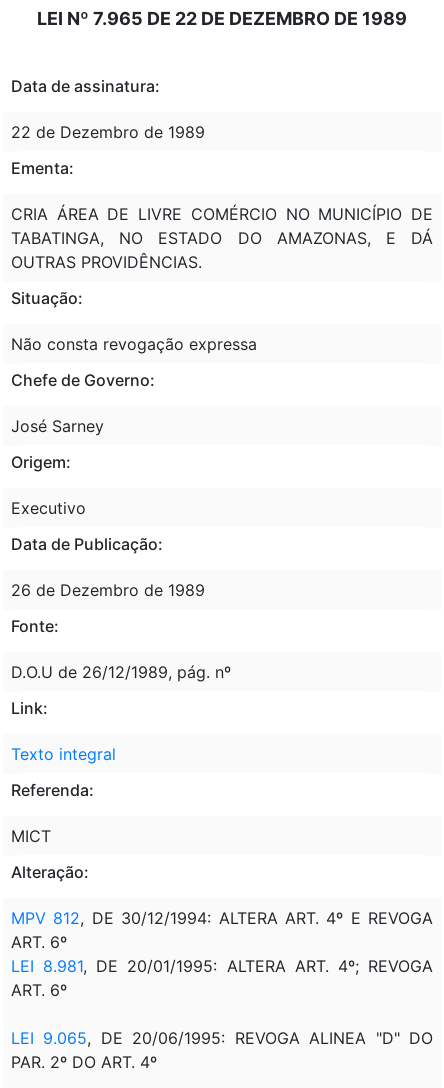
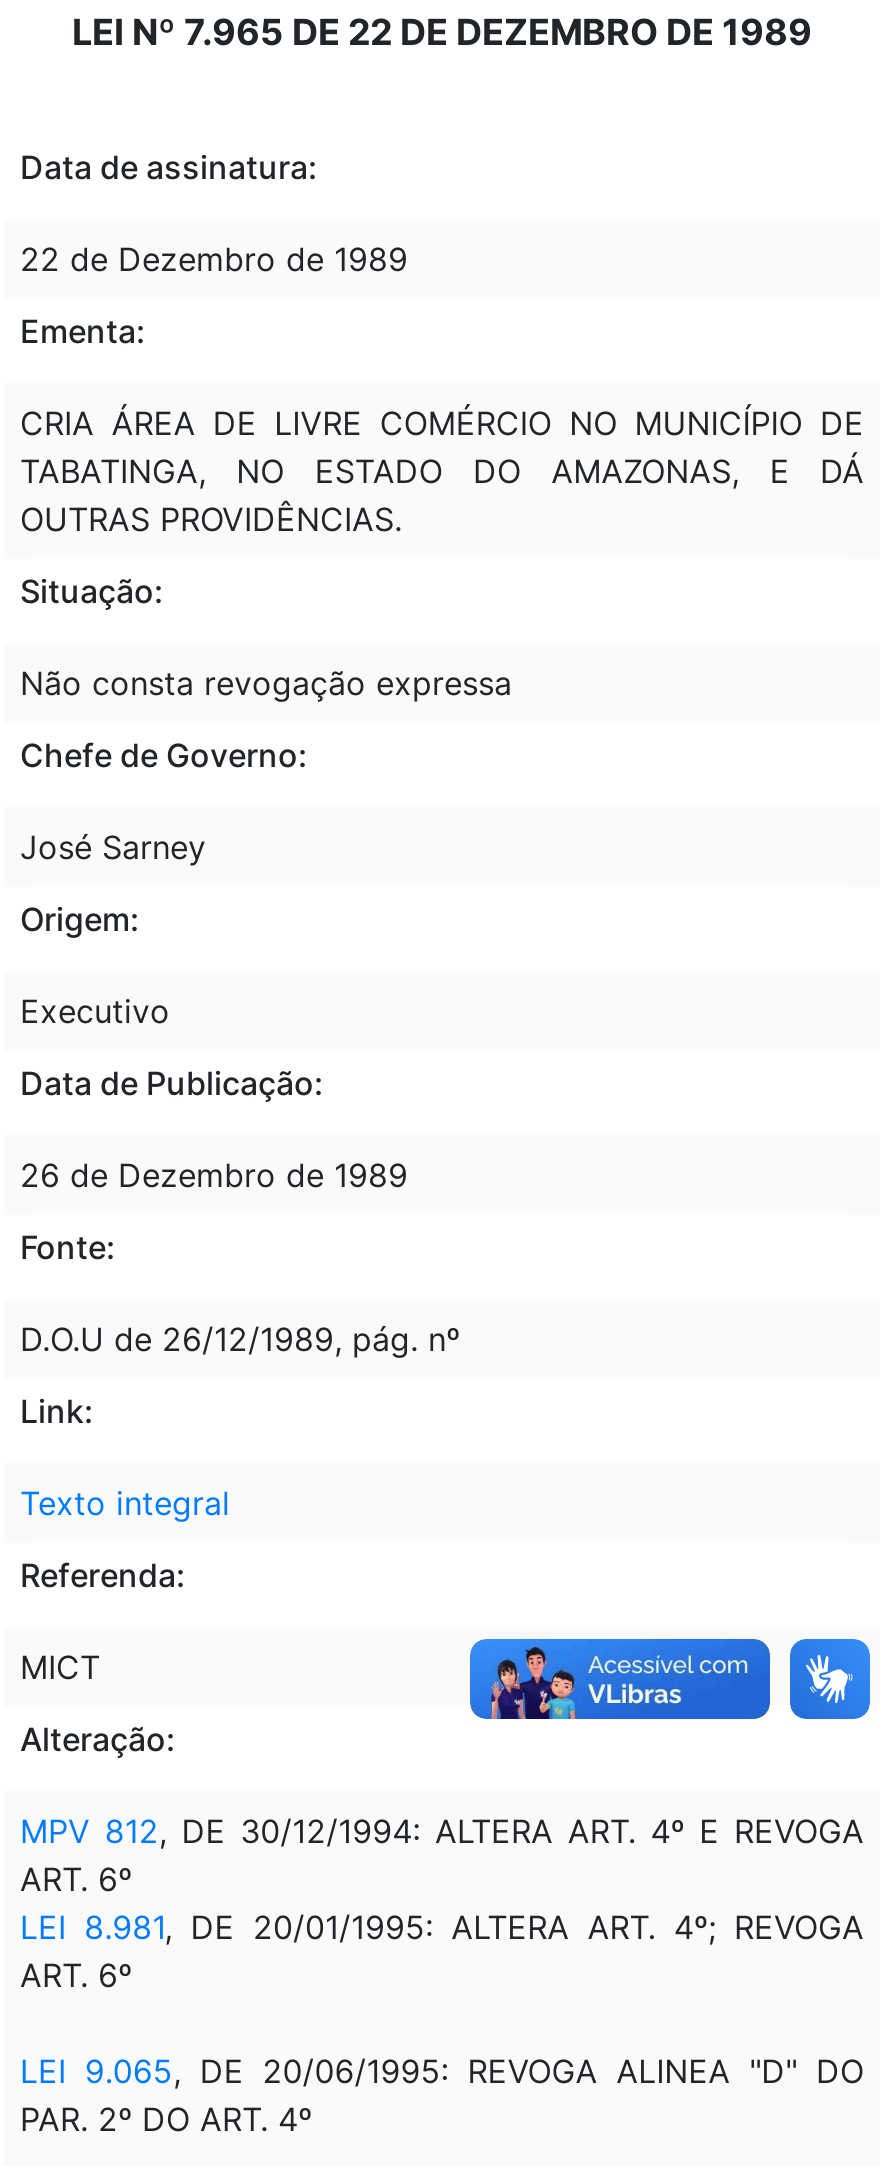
+ [image]

+ [image]
